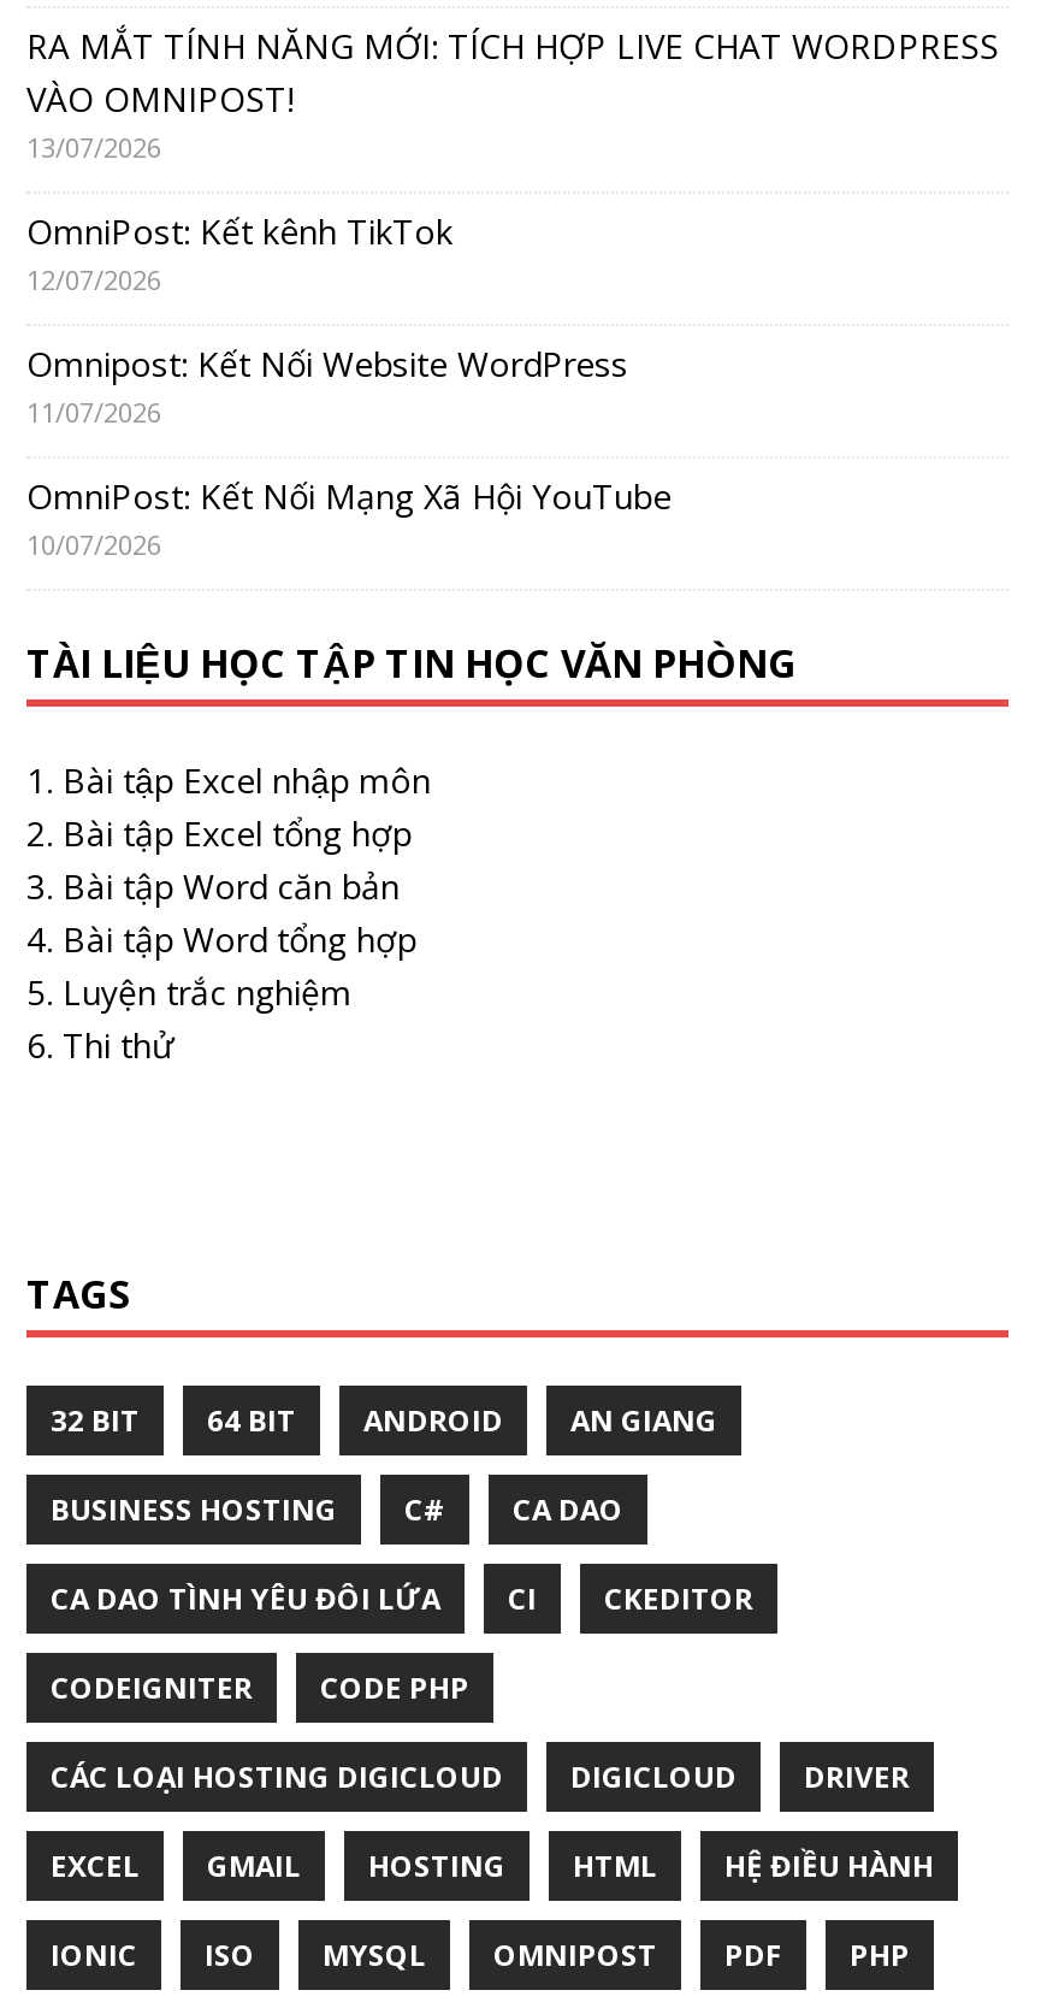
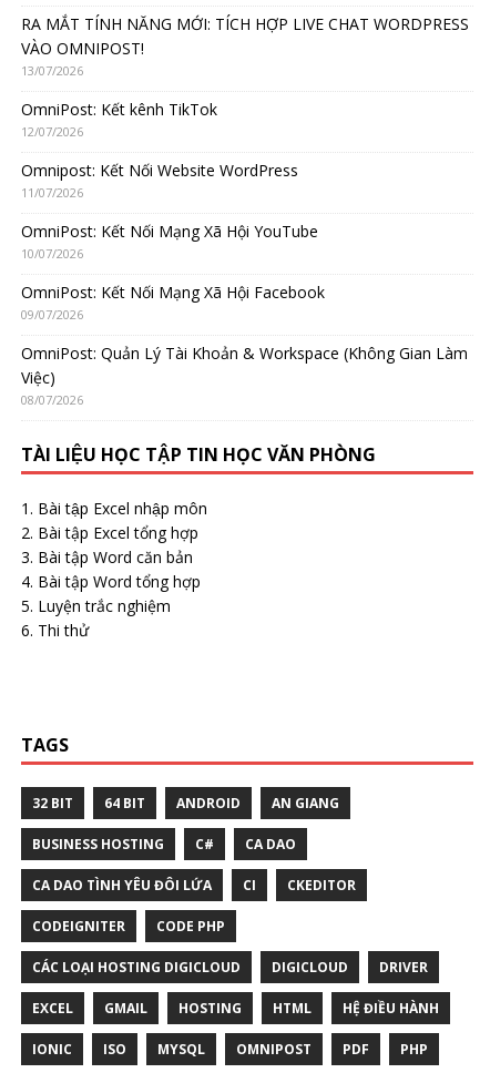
+ OmniPost: Kết Nối Mạng Xã Hội Facebook
+ 09/07/2026
+ OmniPost: Quản Lý Tài Khoản & Workspace (Không Gian Làm
+ Việc)
+ 08/07/2026
